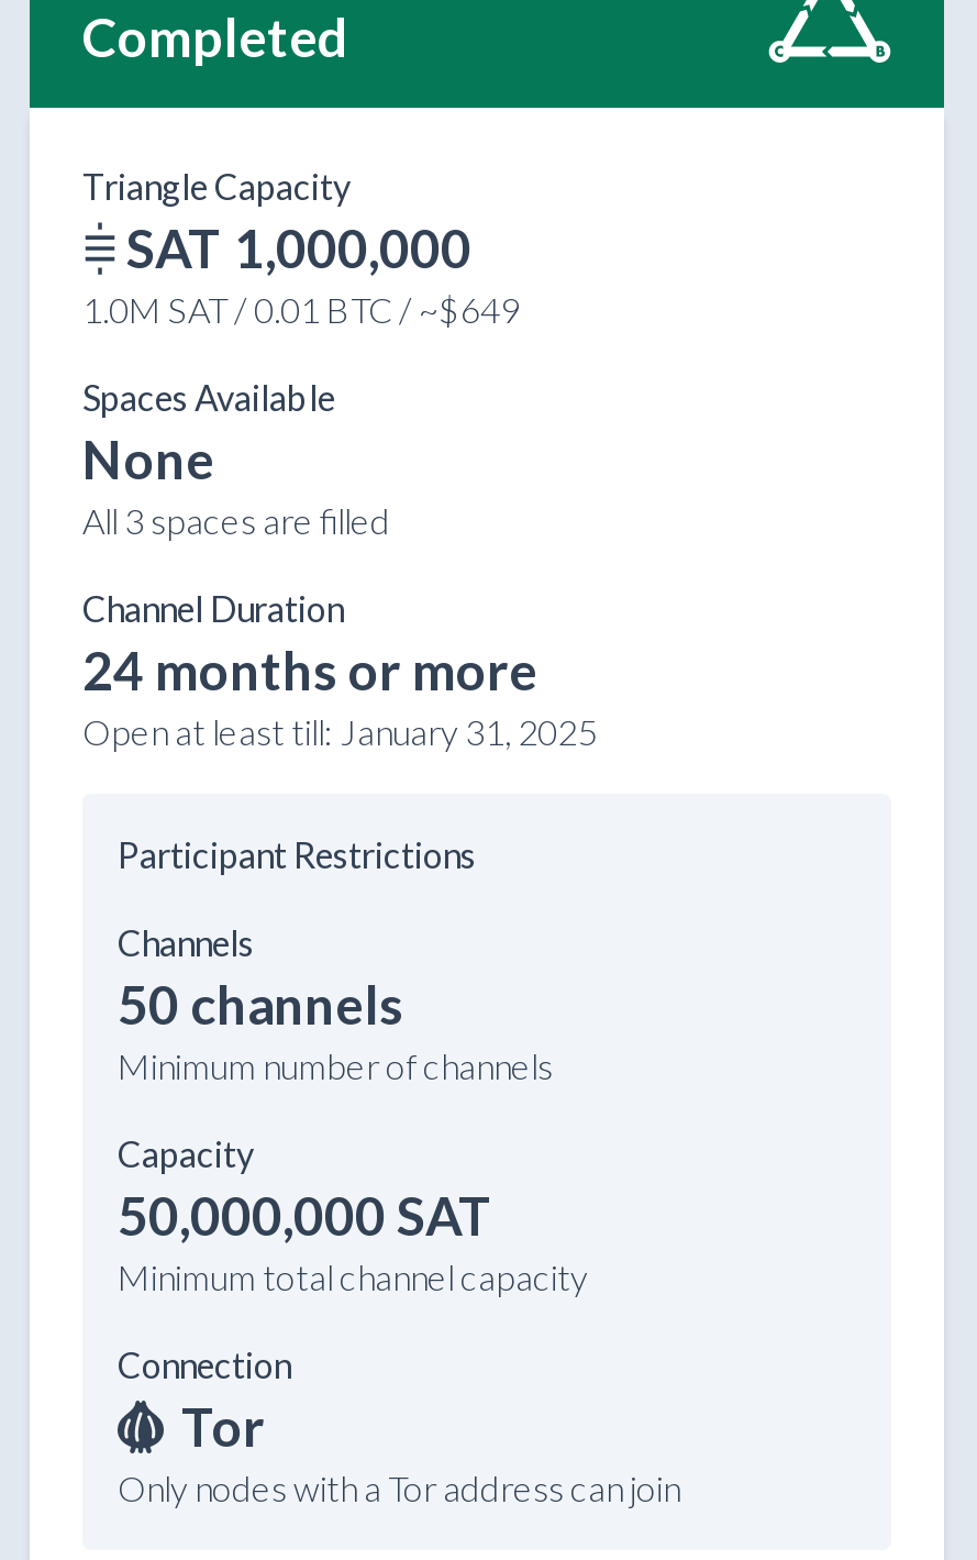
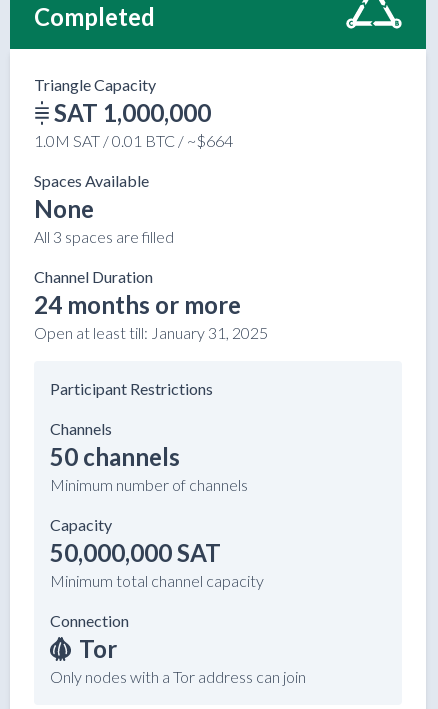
- 1.0M SAT / 0.01 BTC / ~$649
+ 1.0M SAT / 0.01 BTC / ~$664
